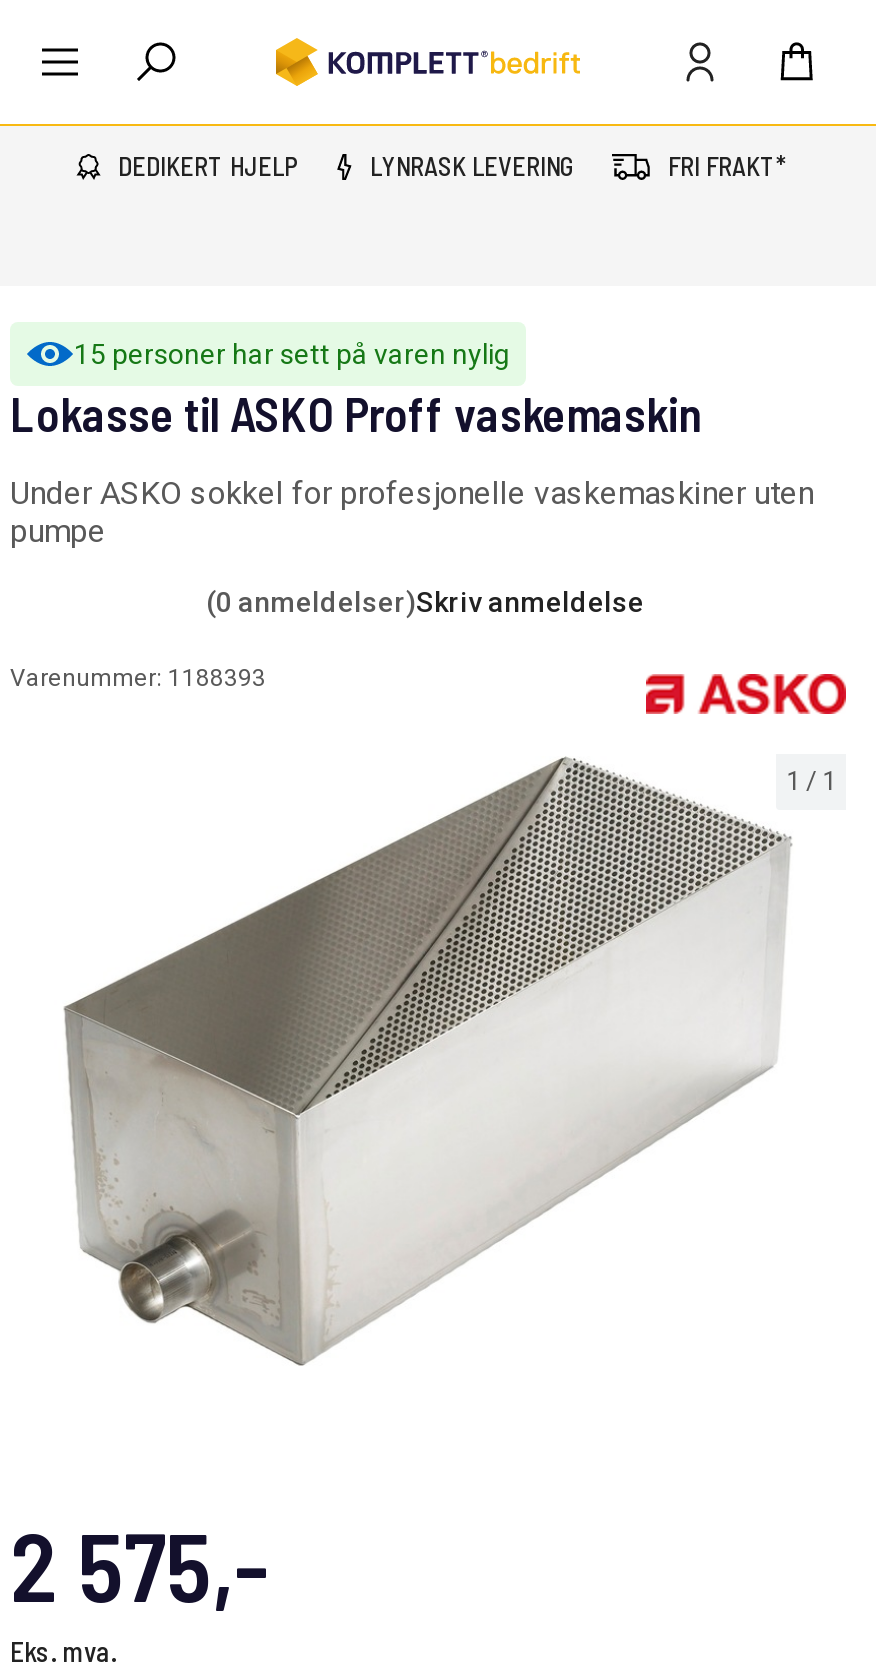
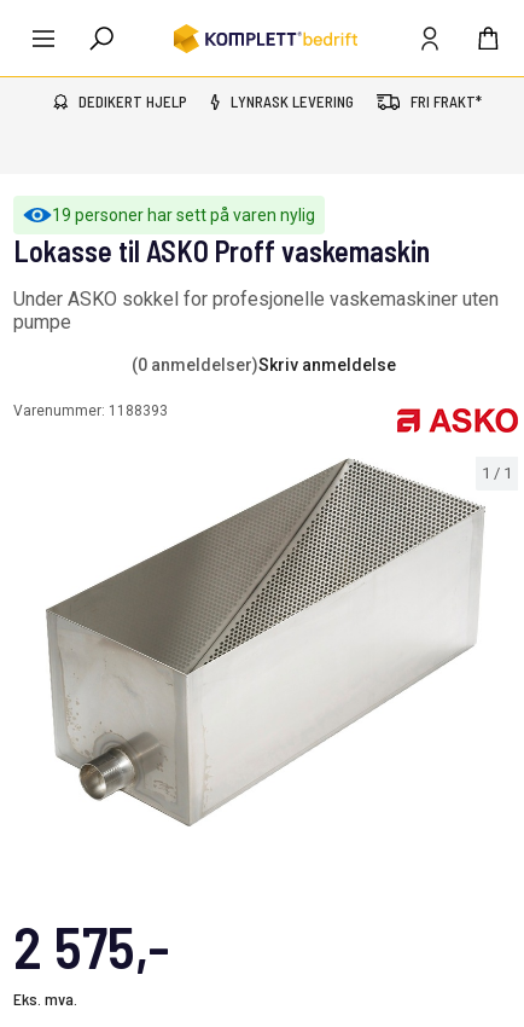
- 15 personer har sett på varen nylig
+ 19 personer har sett på varen nylig
